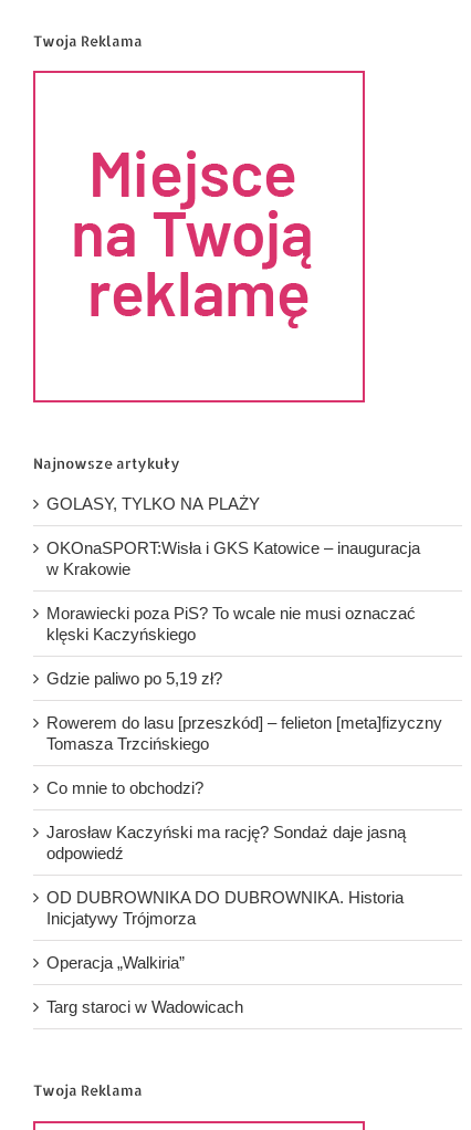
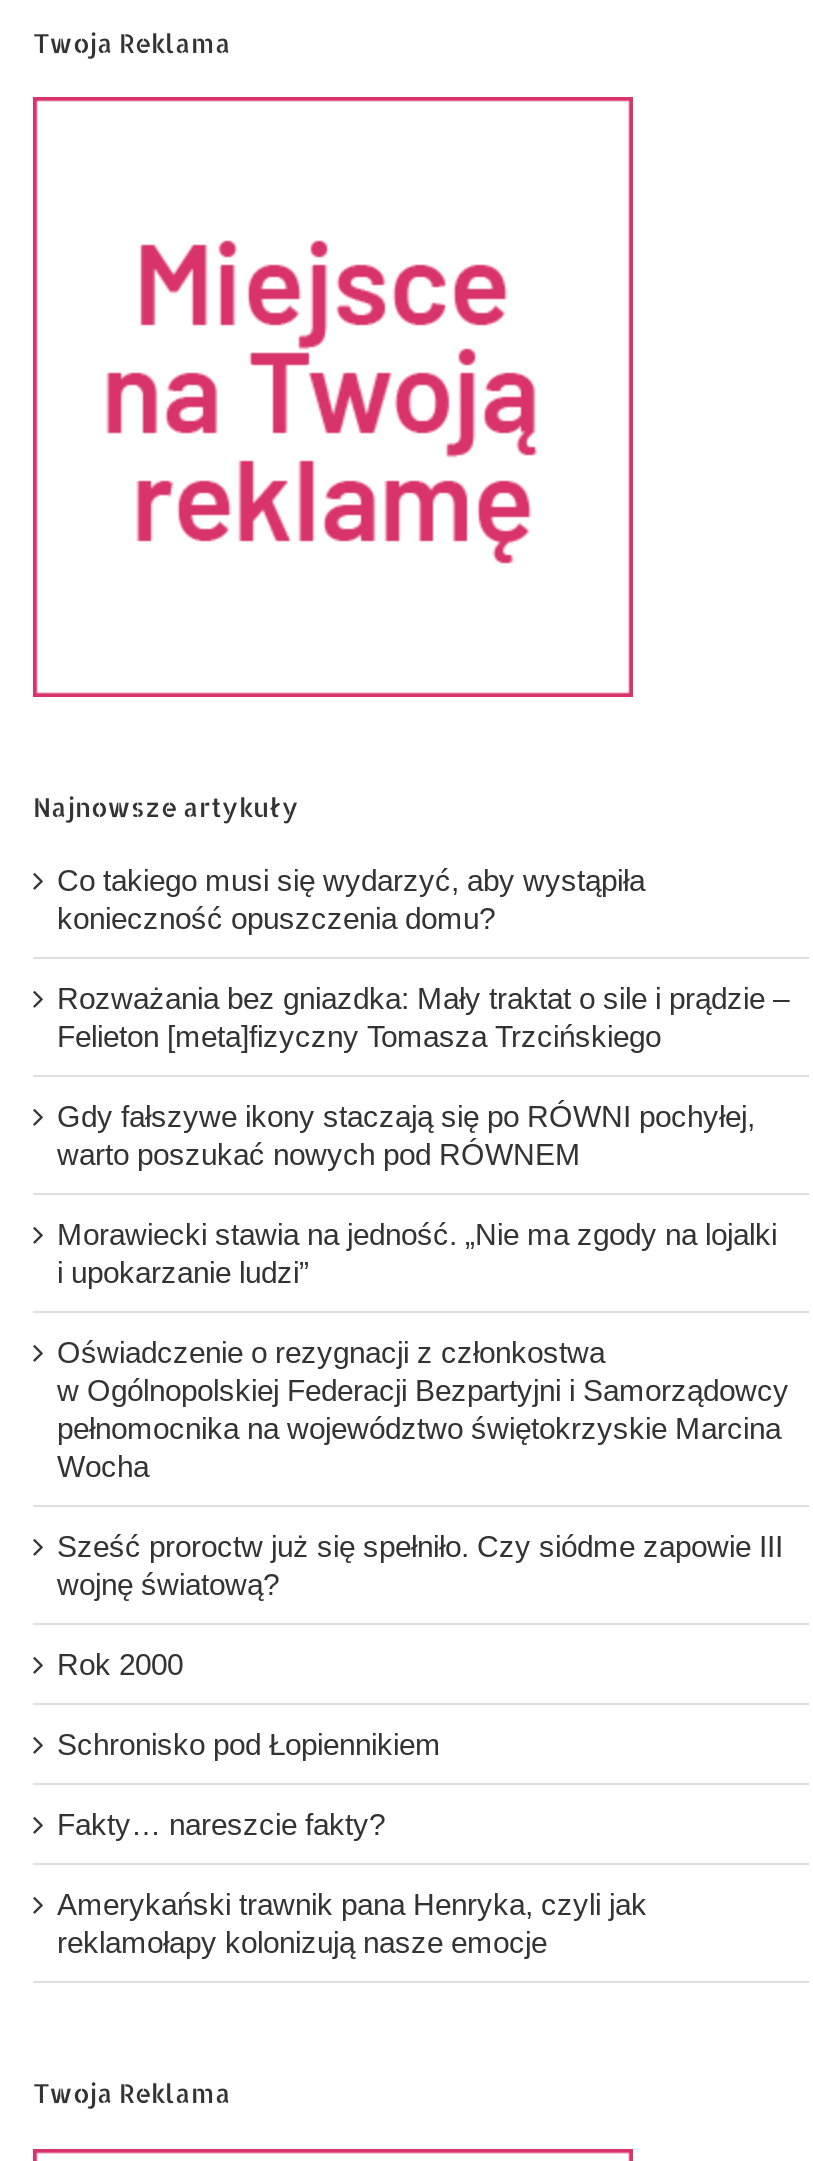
- GOLASY, TYLKO NA PLAŻY
+ Co takiego musi się wydarzyć, aby wystąpiła
+ konieczność opuszczenia domu?

- OKOnaSPORT:Wisła i GKS Katowice – inauguracja
- w Krakowie
+ Rozważania bez gniazdka: Mały traktat o sile i prądzie –
+ Felieton [meta]fizyczny Tomasza Trzcińskiego

- Morawiecki poza PiS? To wcale nie musi oznaczać
- klęski Kaczyńskiego
+ Gdy fałszywe ikony staczają się po RÓWNI pochyłej,
+ warto poszukać nowych pod RÓWNEM

- Gdzie paliwo po 5,19 zł?
+ Morawiecki stawia na jedność. „Nie ma zgody na lojalki
+ i upokarzanie ludzi”

- Rowerem do lasu [przeszkód] – felieton [meta]fizyczny
- Tomasza Trzcińskiego
+ Oświadczenie o rezygnacji z członkostwa
+ w Ogólnopolskiej Federacji Bezpartyjni i Samorządowcy
+ pełnomocnika na województwo świętokrzyskie Marcina
+ Wocha

- Co mnie to obchodzi?
+ Sześć proroctw już się spełniło. Czy siódme zapowie III
+ wojnę światową?

- Jarosław Kaczyński ma rację? Sondaż daje jasną
- odpowiedź
+ Rok 2000

- OD DUBROWNIKA DO DUBROWNIKA. Historia
- Inicjatywy Trójmorza
+ Schronisko pod Łopiennikiem

- Operacja „Walkiria”
+ Fakty… nareszcie fakty?

- Targ staroci w Wadowicach
+ Amerykański trawnik pana Henryka, czyli jak
+ reklamołapy kolonizują nasze emocje
